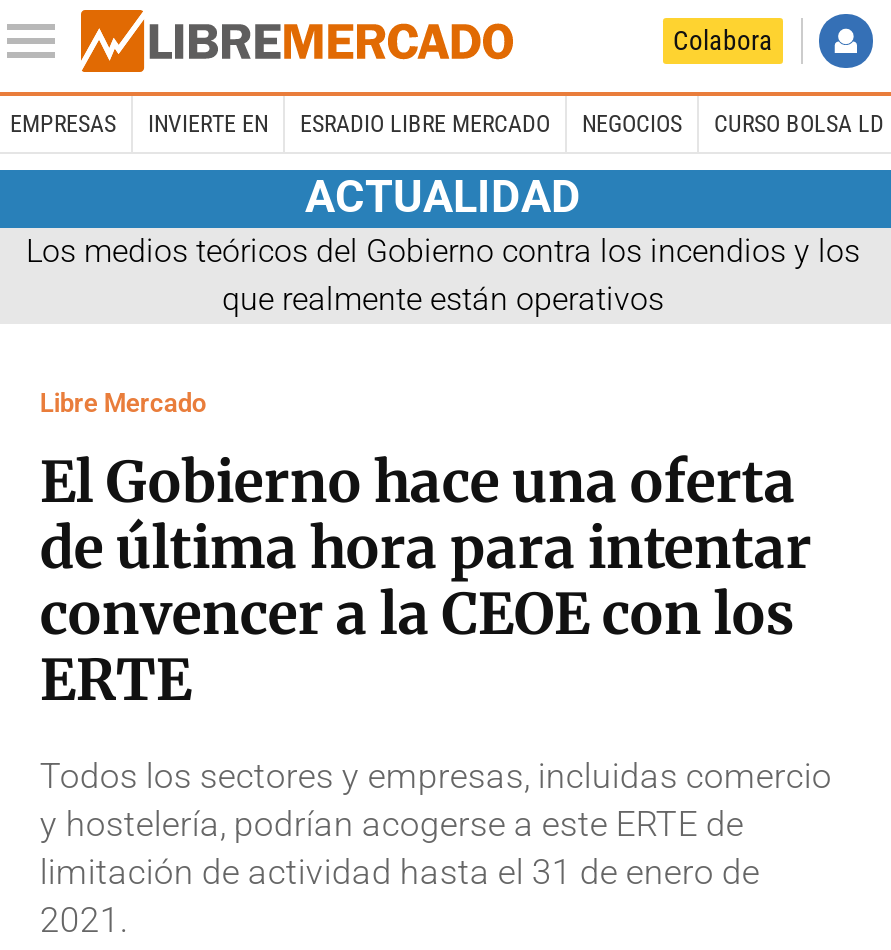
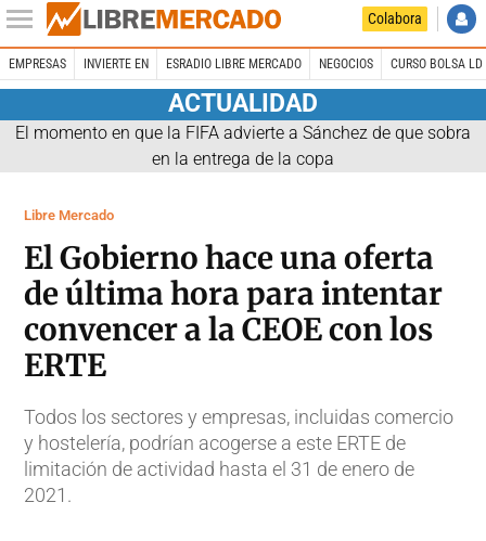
- Los medios teóricos del Gobierno contra los incendios y los
- que realmente están operativos
+ El momento en que la FIFA advierte a Sánchez de que sobra
+ en la entrega de la copa
